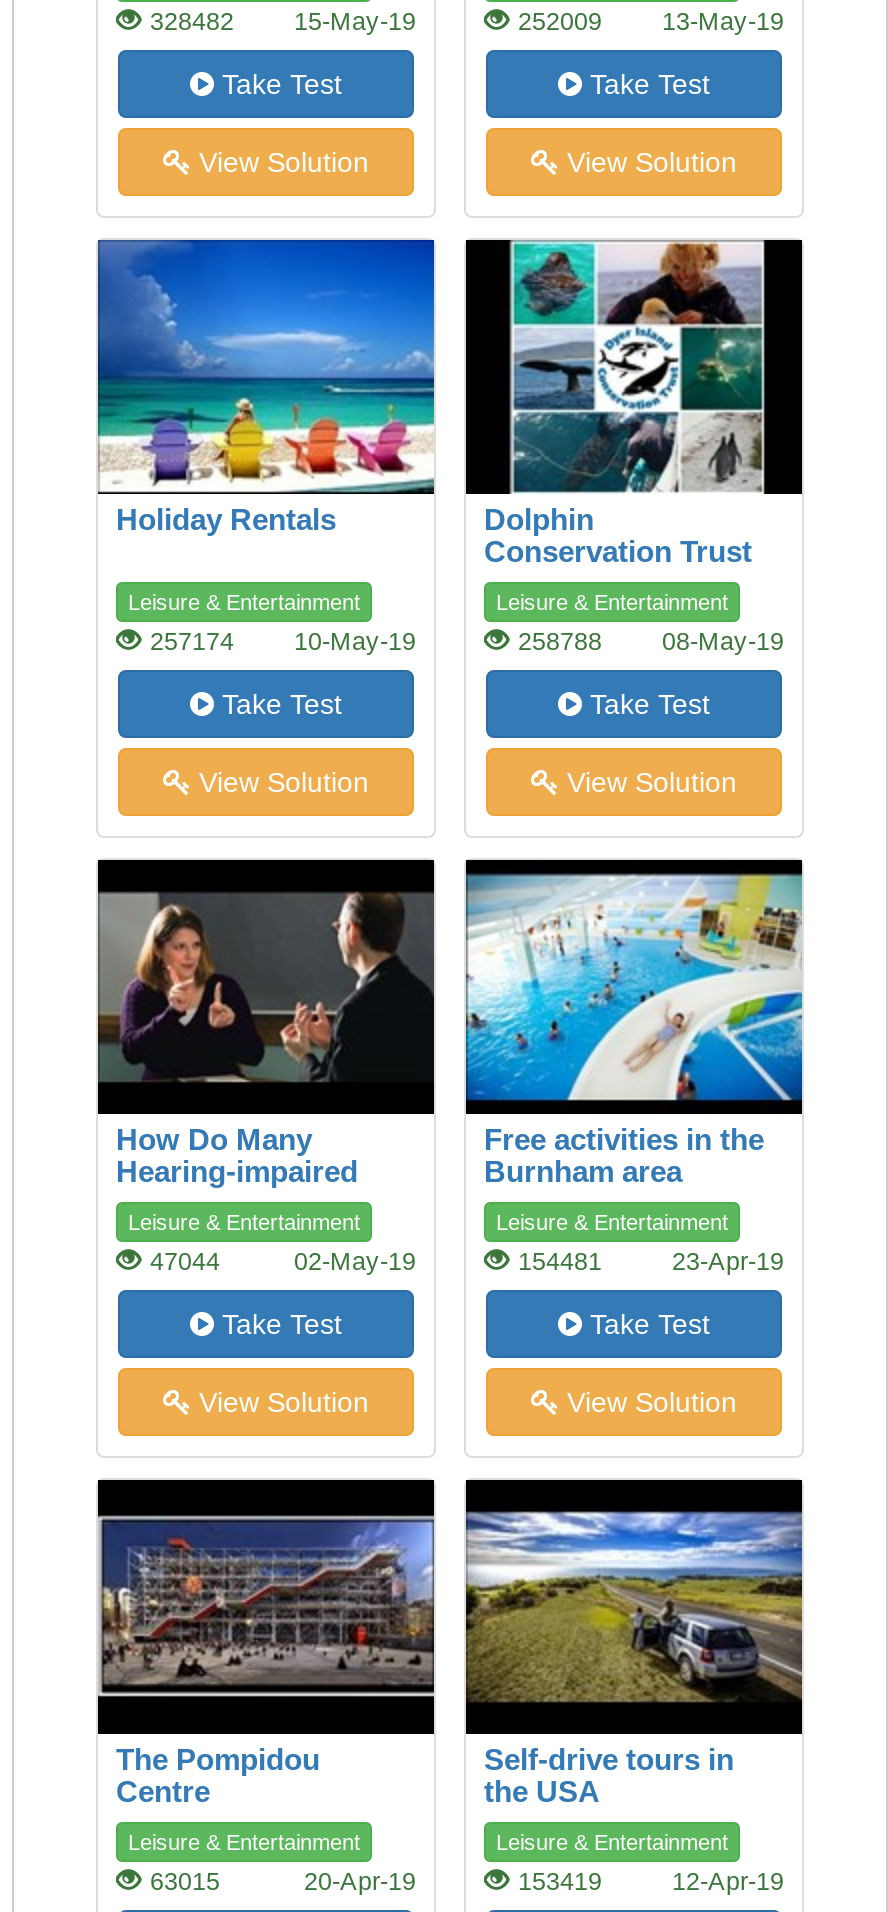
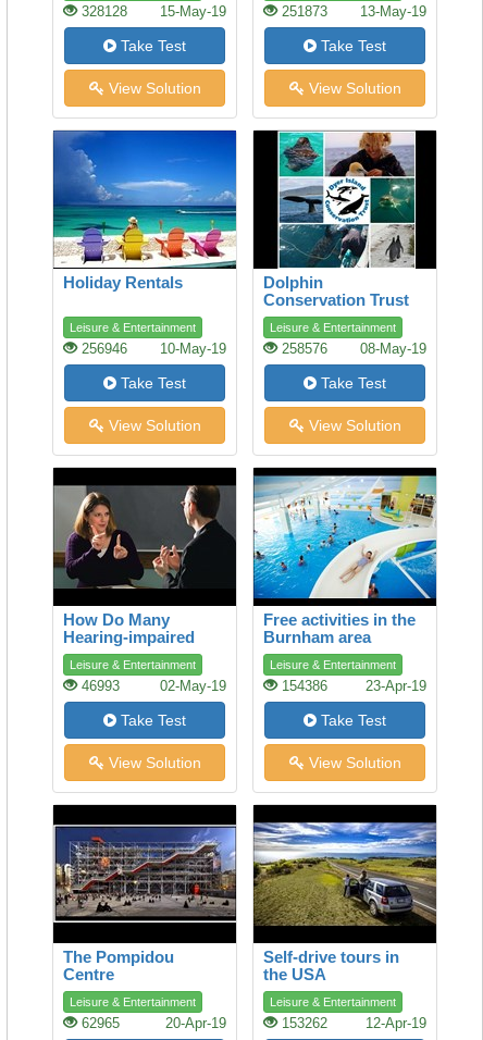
- 328482
+ 328128

- 252009
+ 251873

- 257174
+ 256946

- 258788
+ 258576

- 47044
+ 46993

- 154481
+ 154386

- 63015
+ 62965

- 153419
+ 153262
